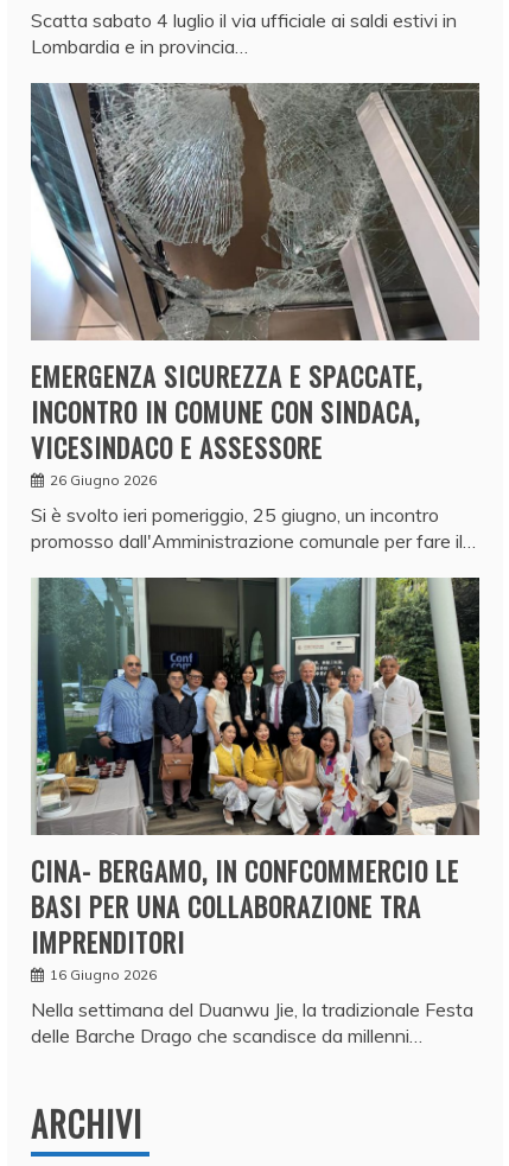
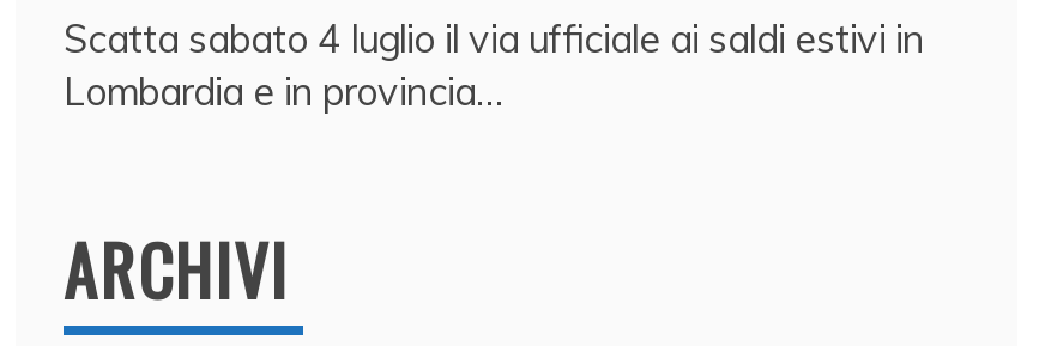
- [image]
- EMERGENZA SICUREZZA E SPACCATE,
- INCONTRO IN COMUNE CON SINDACA,
- VICESINDACO E ASSESSORE
- 26 Giugno 2026
- Si è svolto ieri pomeriggio, 25 giugno, un incontro
- promosso dall'Amministrazione comunale per fare il…

- [image]
- CINA- BERGAMO, IN CONFCOMMERCIO LE
- BASI PER UNA COLLABORAZIONE TRA
- IMPRENDITORI
- 16 Giugno 2026
- Nella settimana del Duanwu Jie, la tradizionale Festa
- delle Barche Drago che scandisce da millenni…
